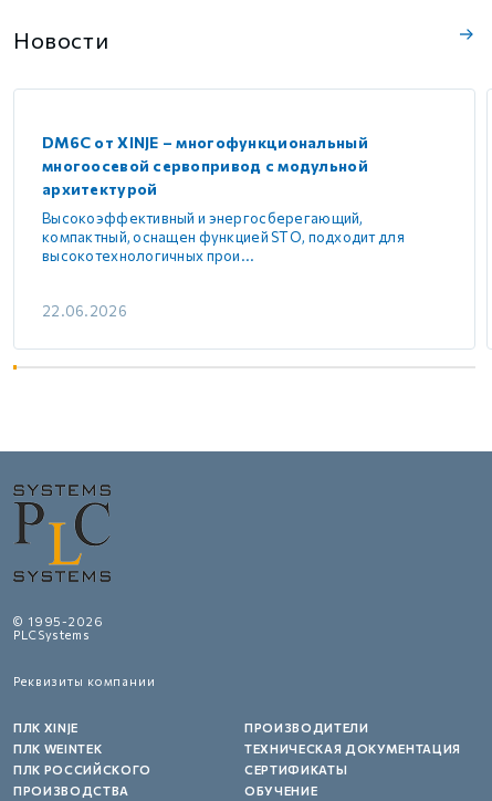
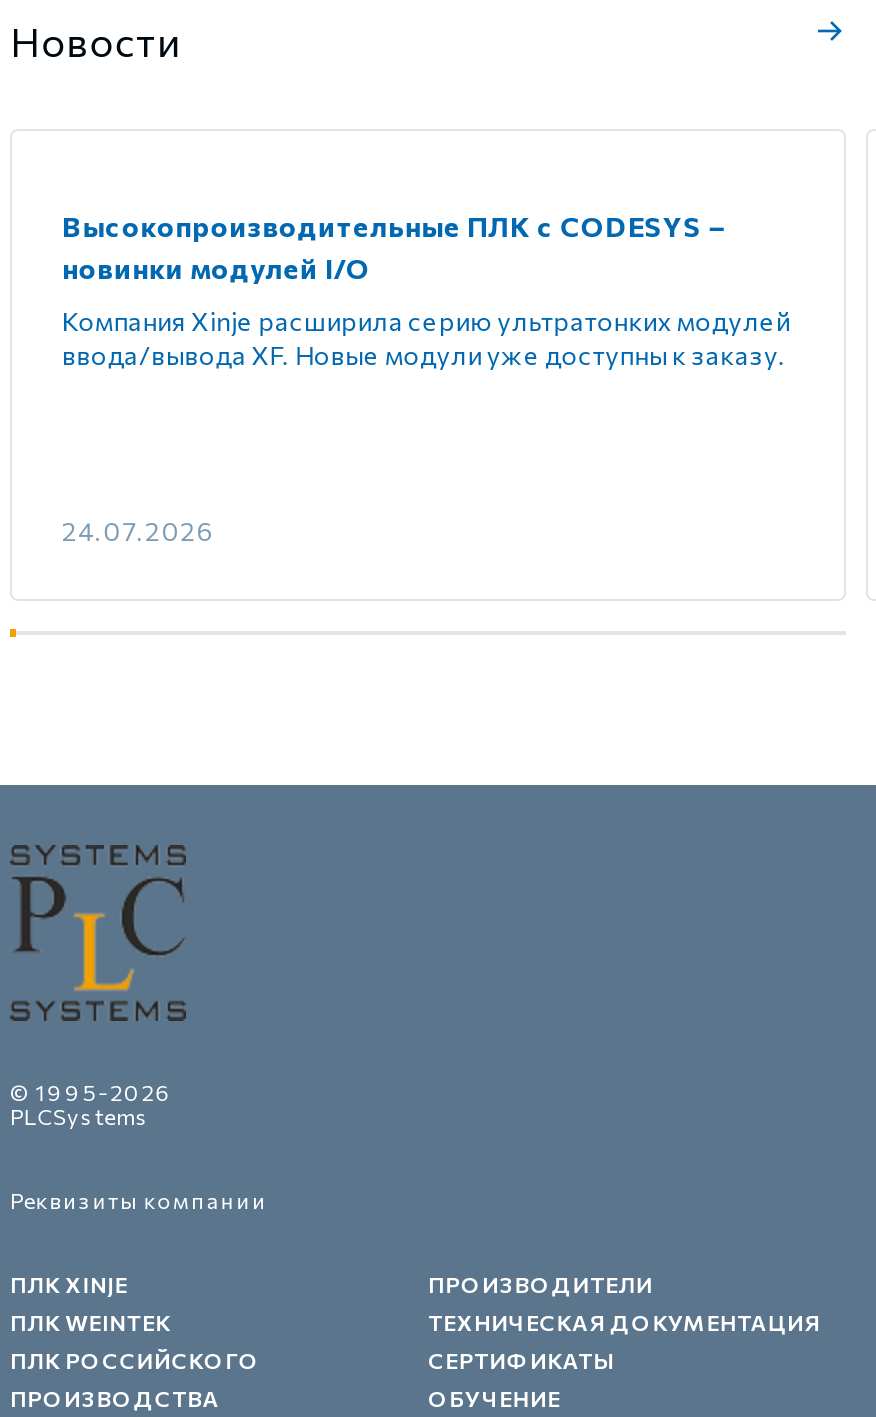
- DM6C от XINJE – многофункциональный
- многоосевой сервопривод с модульной
- архитектурой
+ Высокопроизводительные ПЛК с CODESYS –
+ новинки модулей I/O

- Высокоэффективный и энергосберегающий,
- компактный, оснащен функцией STO, подходит для
- высокотехнологичных прои...
+ Компания Xinje расширила серию ультратонких модулей
+ ввода/вывода XF. Новые модули уже доступны к заказу.

- 22.06.2026
+ 24.07.2026
